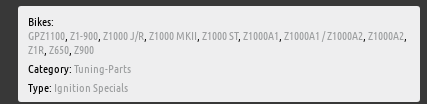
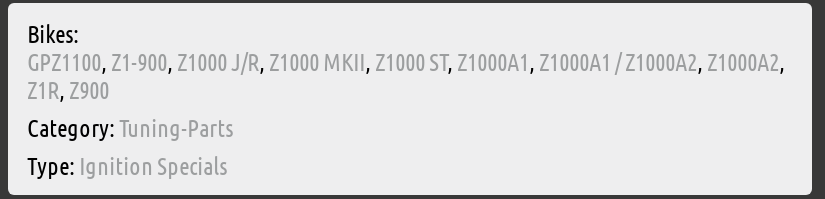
- Z1R, Z650, Z900
+ Z1R, Z900
